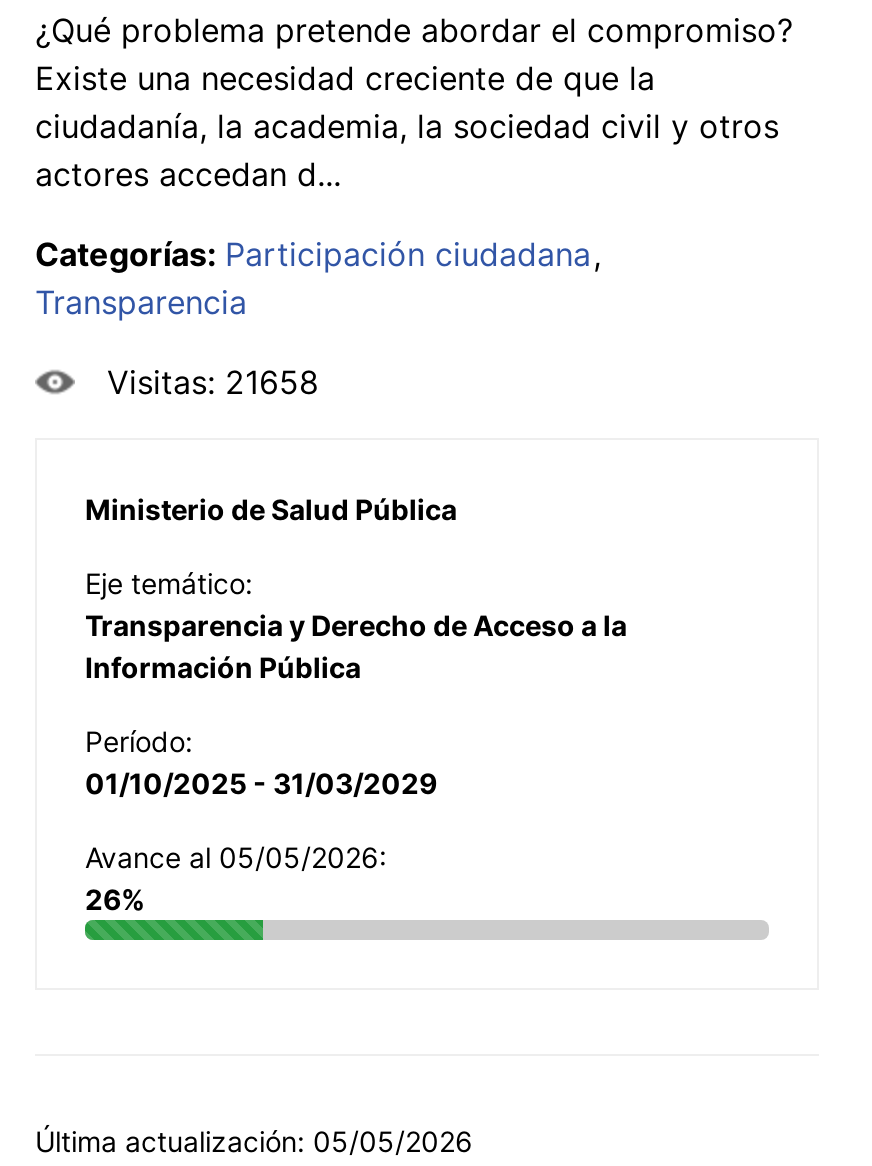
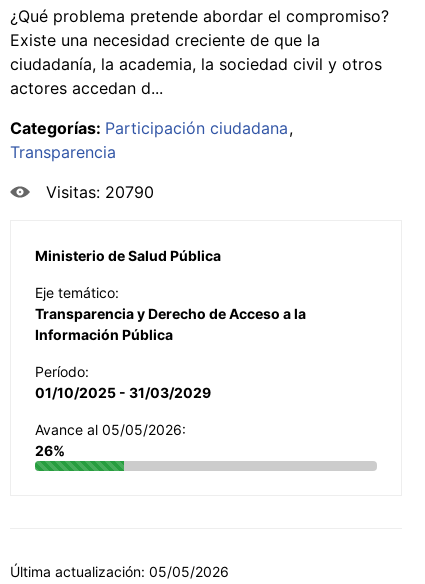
- Visitas: 21658
+ Visitas: 20790
